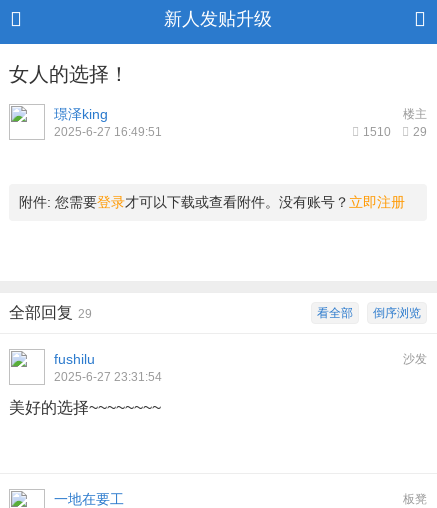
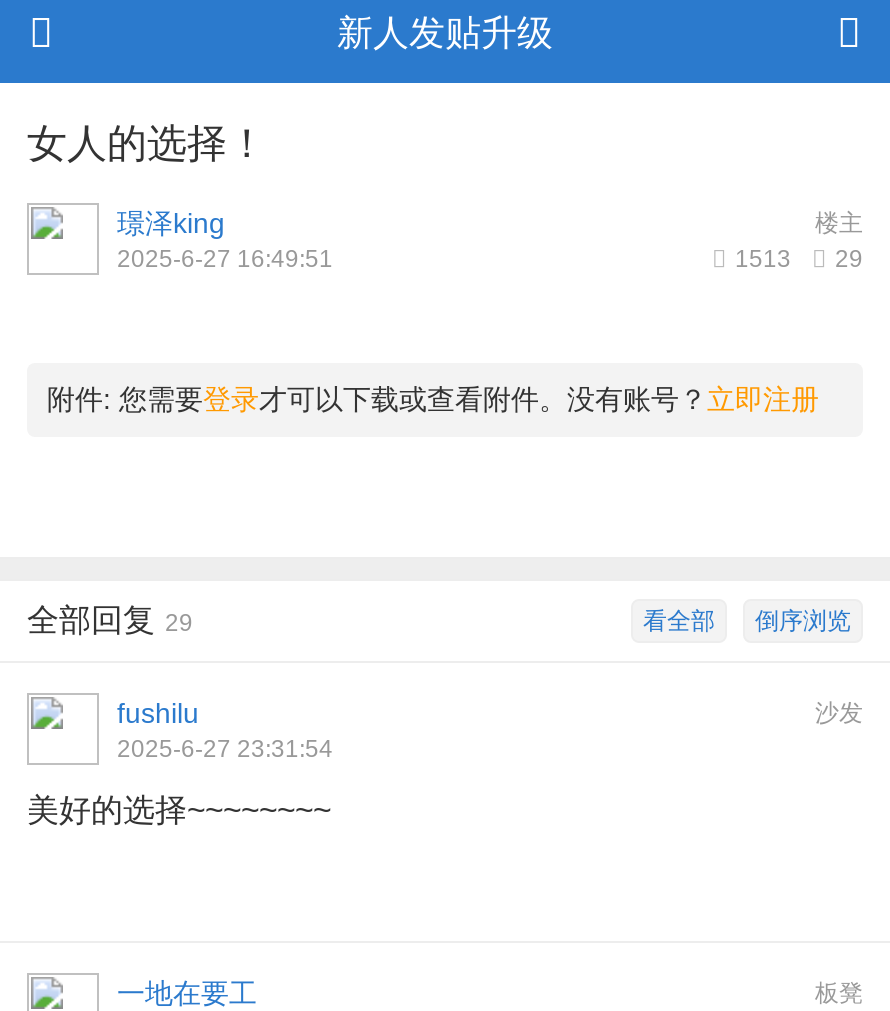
- 1510 29
+ 1513 29
